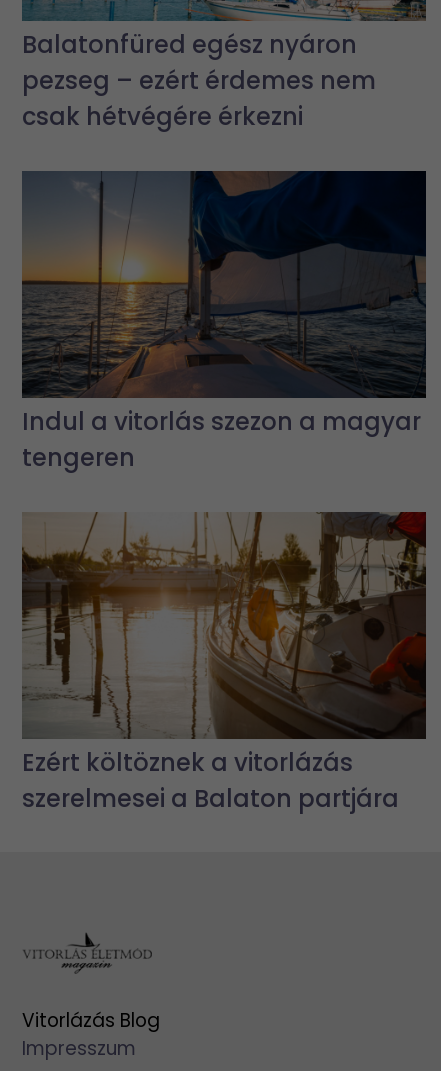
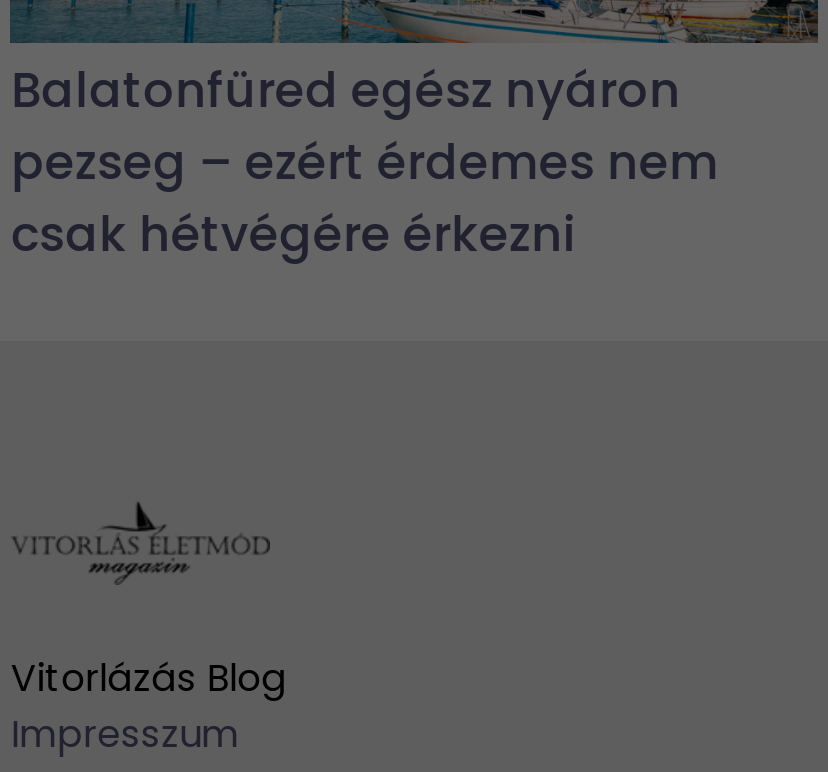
- [image]
- Indul a vitorlás szezon a magyar
- tengeren

- [image]
- Ezért költöznek a vitorlázás
- szerelmesei a Balaton partjára
